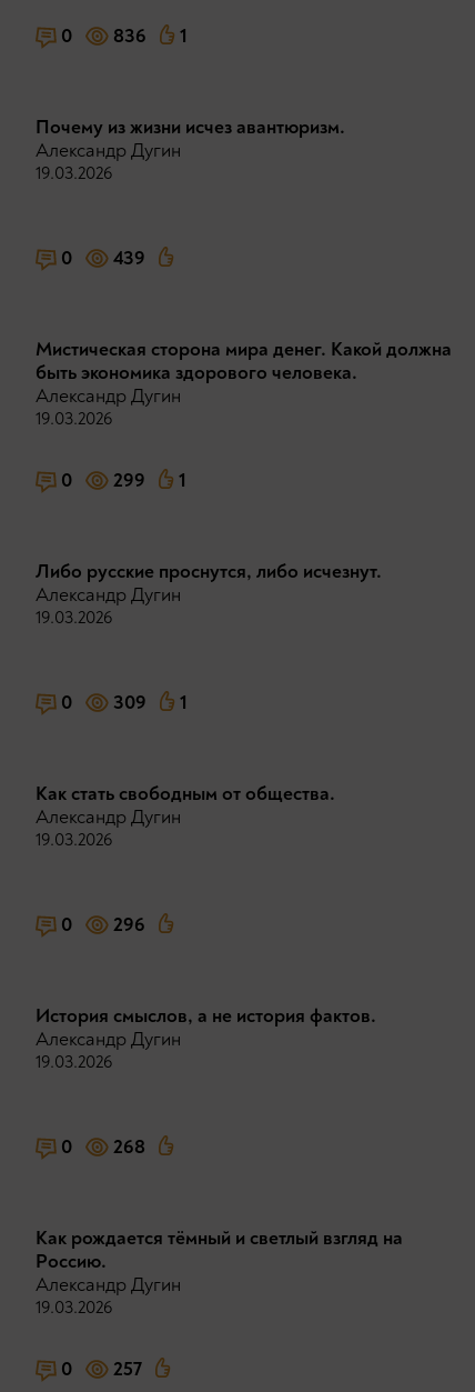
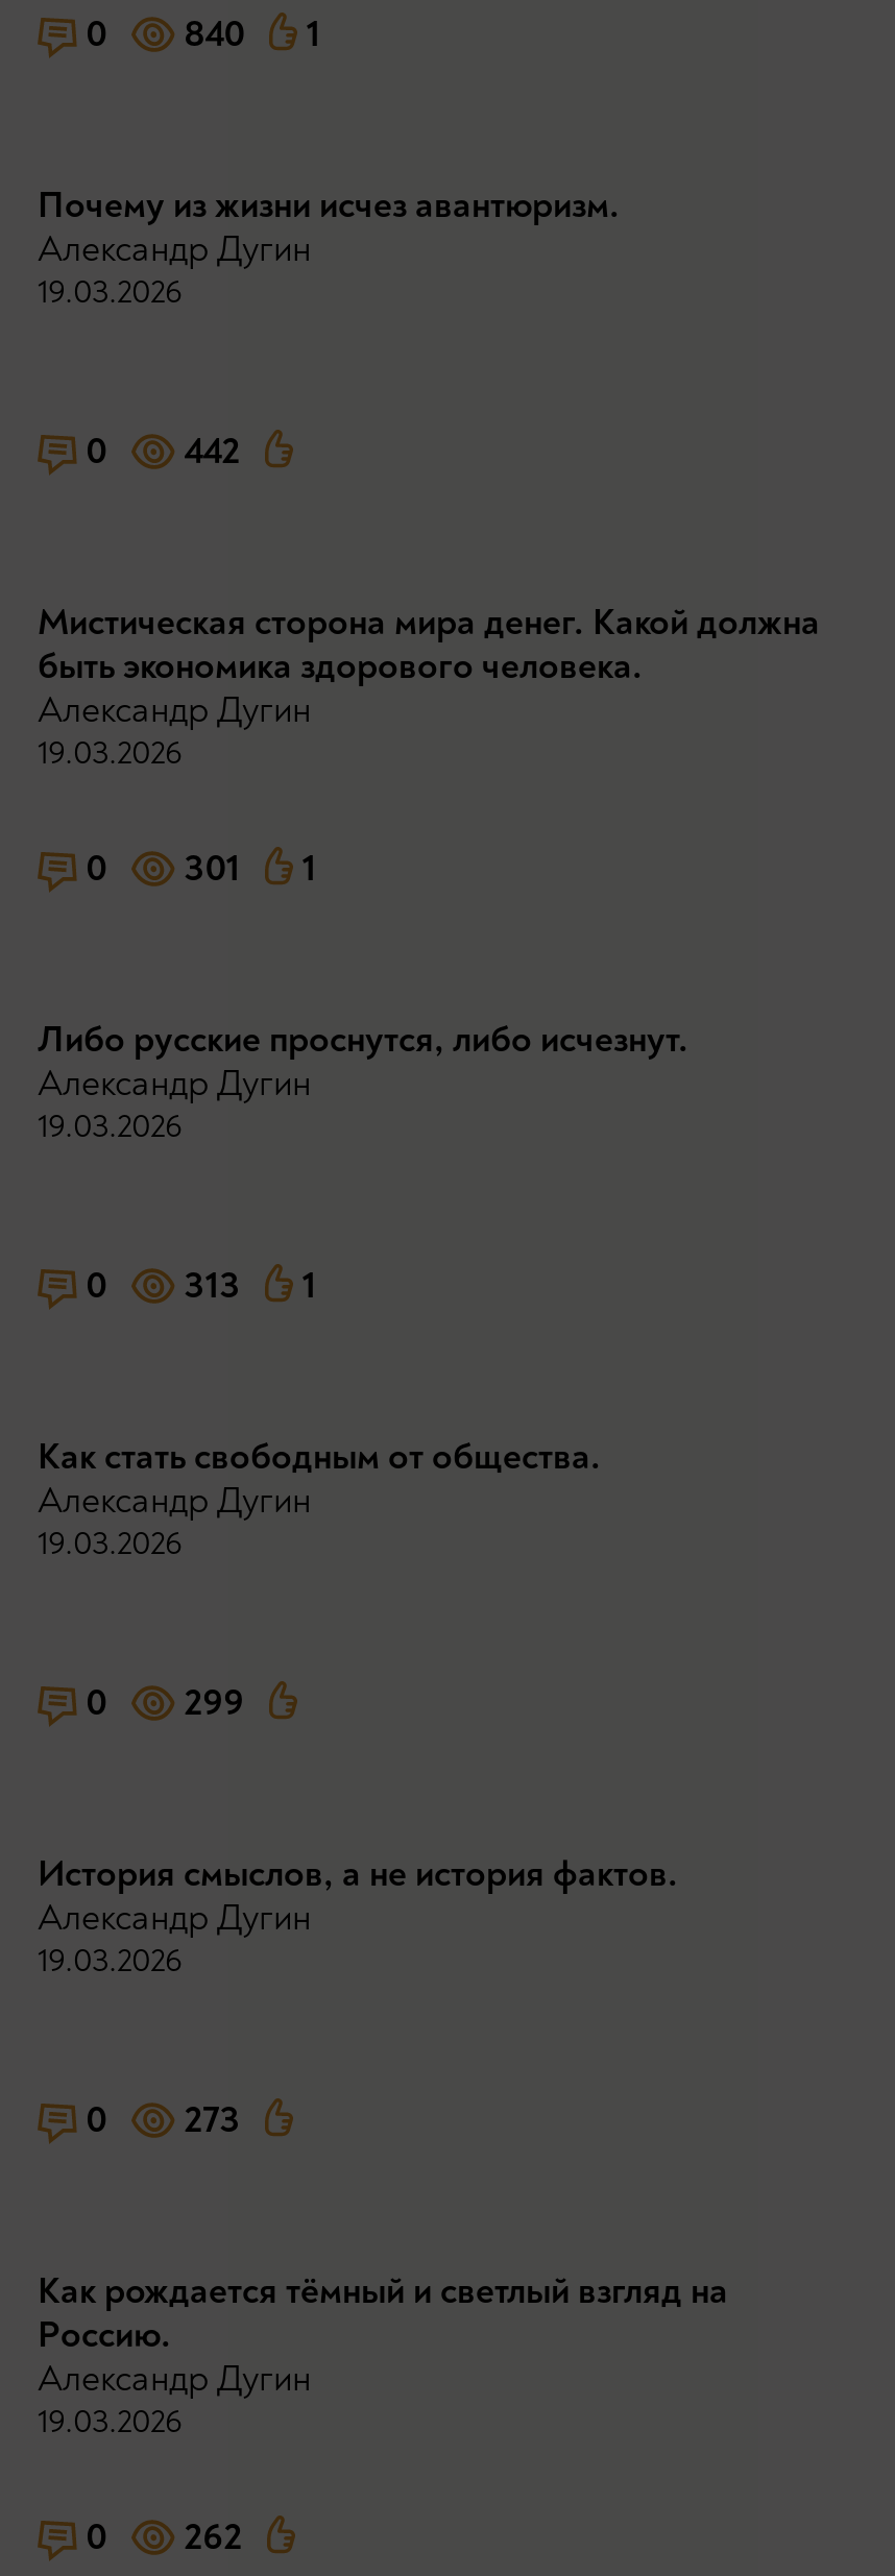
- 0 836 1
+ 0 840 1

- 0 439
+ 0 442

- 0 299 1
+ 0 301 1

- 0 309 1
+ 0 313 1

- 0 296
+ 0 299

- 0 268
+ 0 273

- 0 257
+ 0 262
